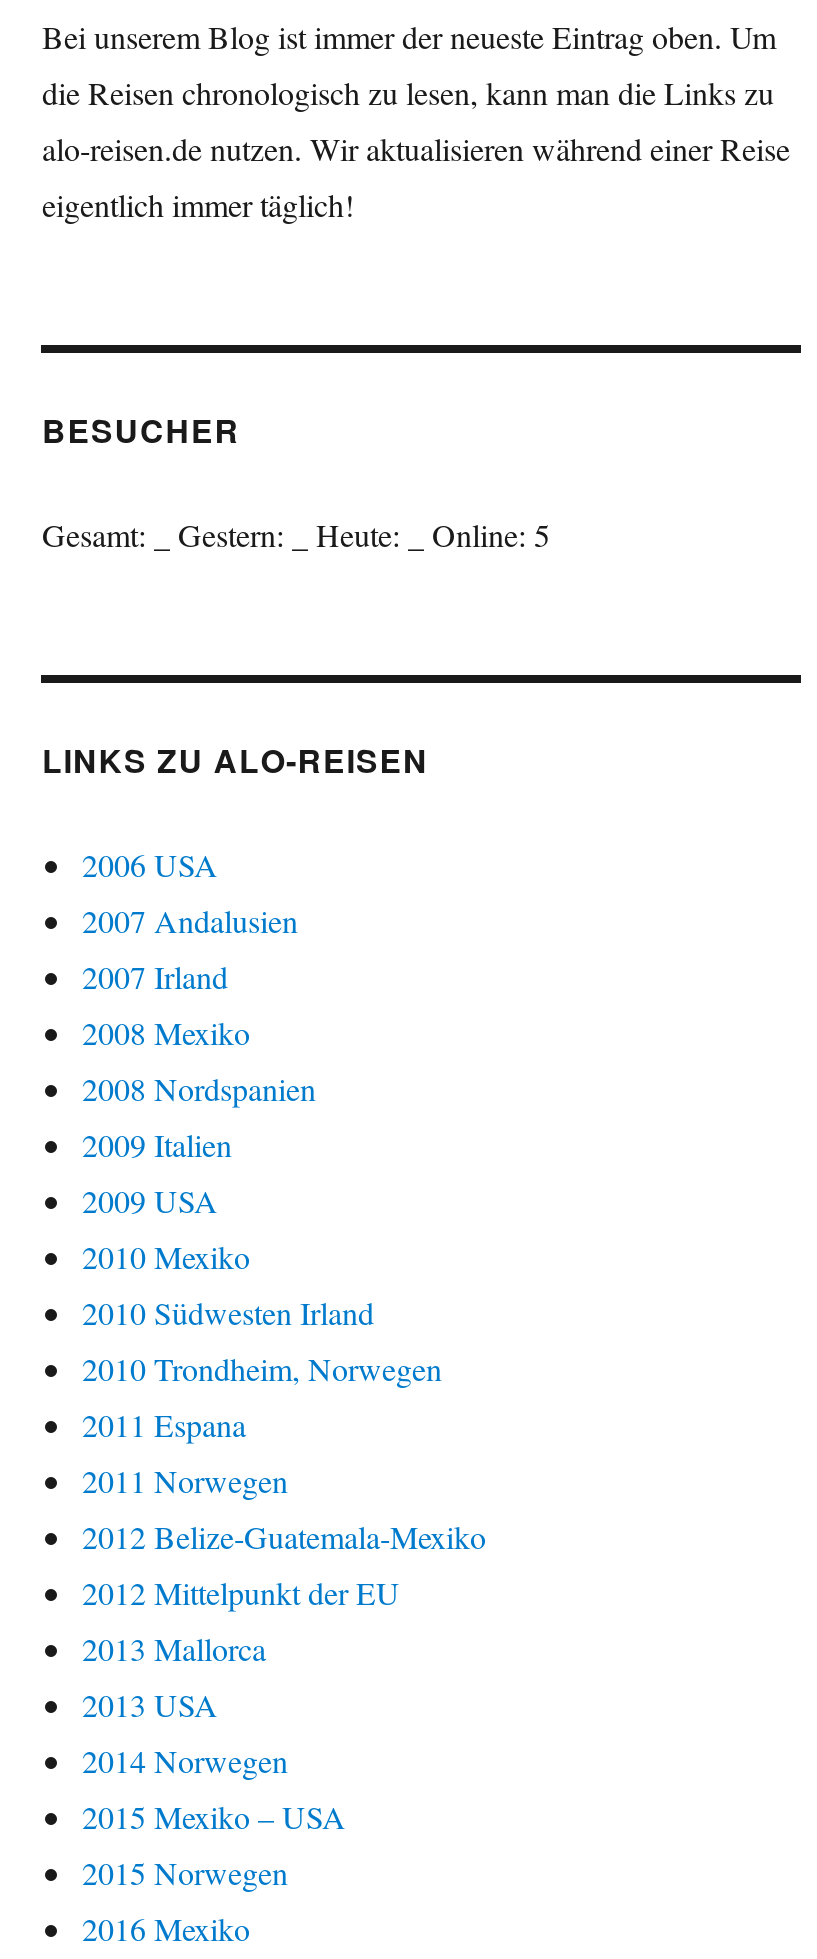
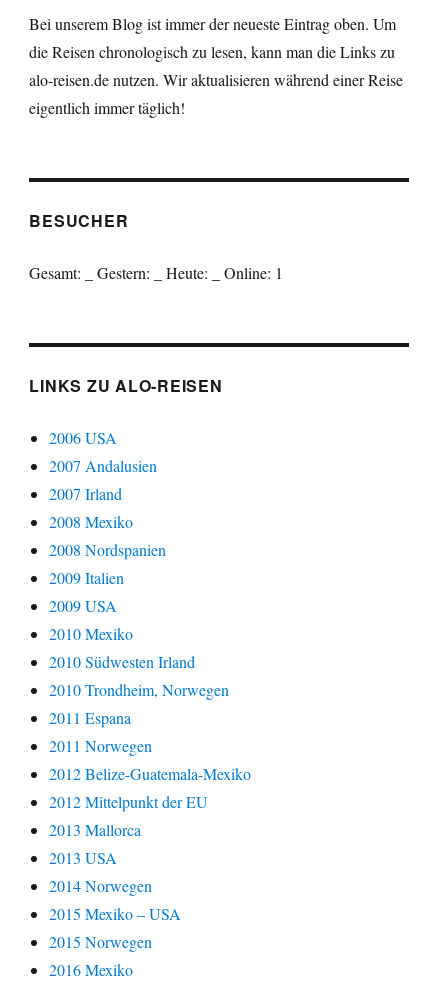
- Gesamt: _ Gestern: _ Heute: _ Online: 5
+ Gesamt: _ Gestern: _ Heute: _ Online: 1
